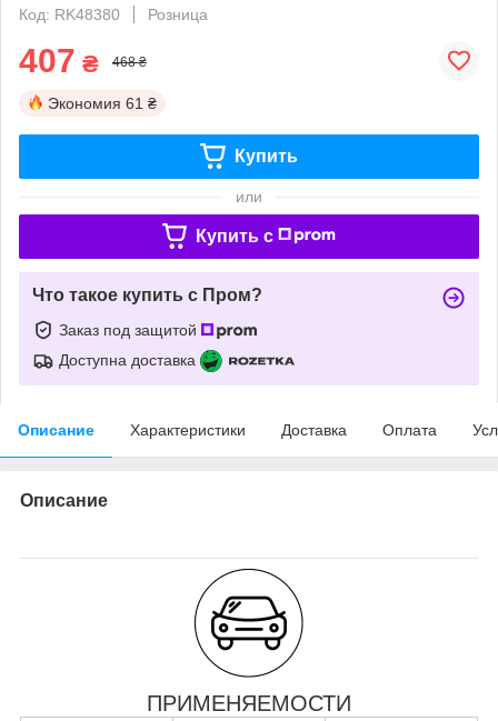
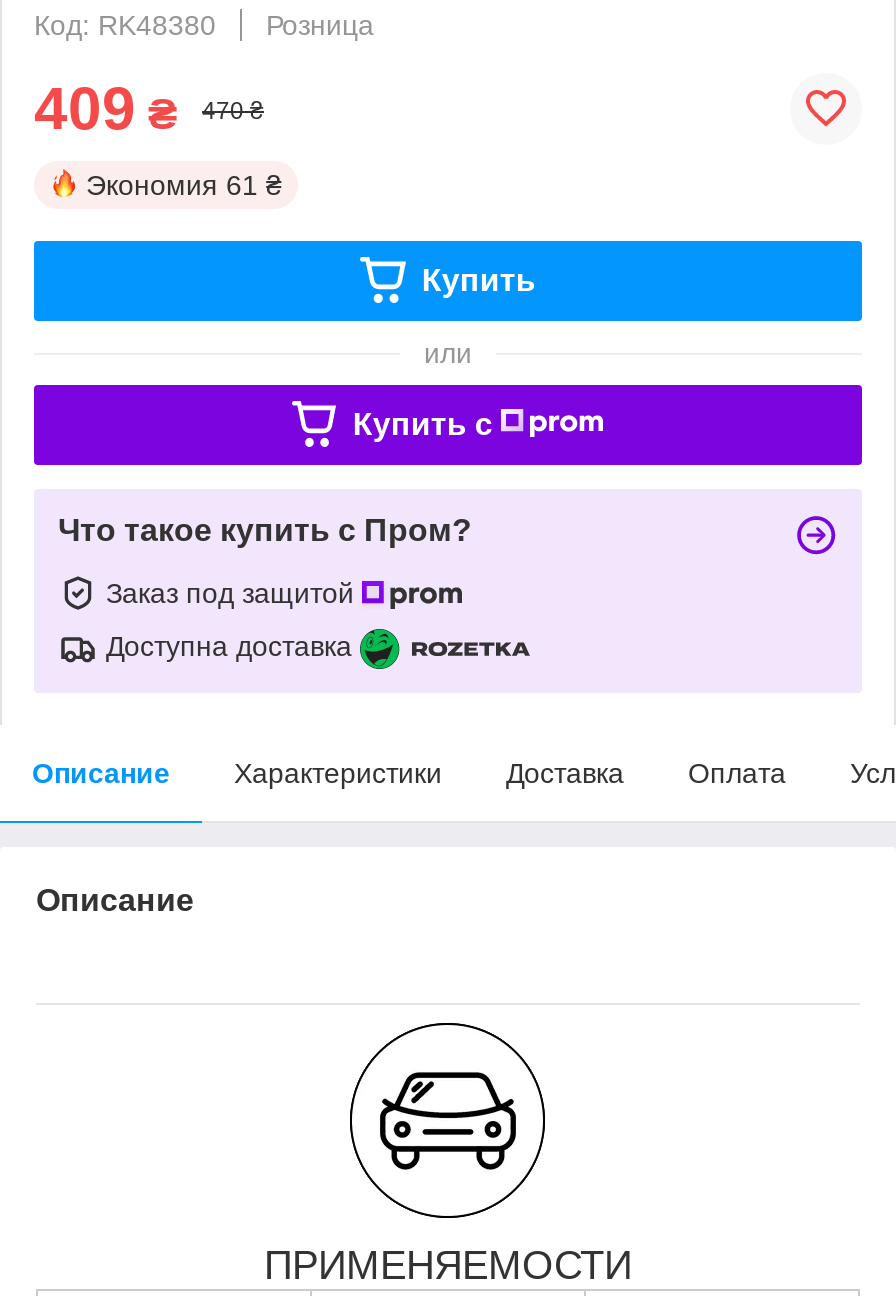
- 407 ₴
+ 409 ₴

- 468 ₴
+ 470 ₴
